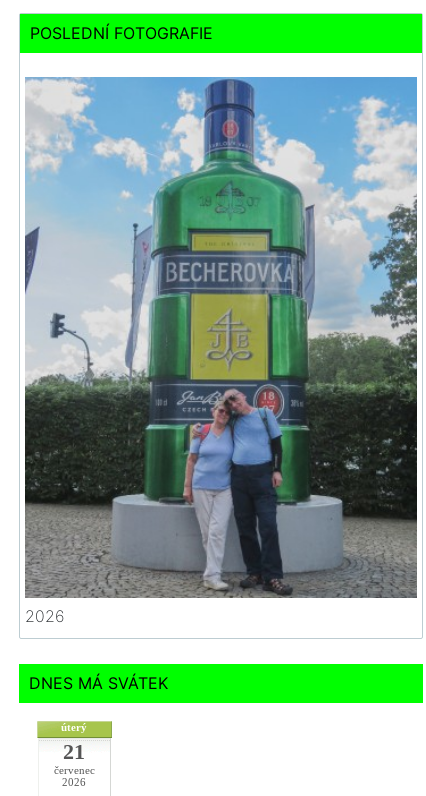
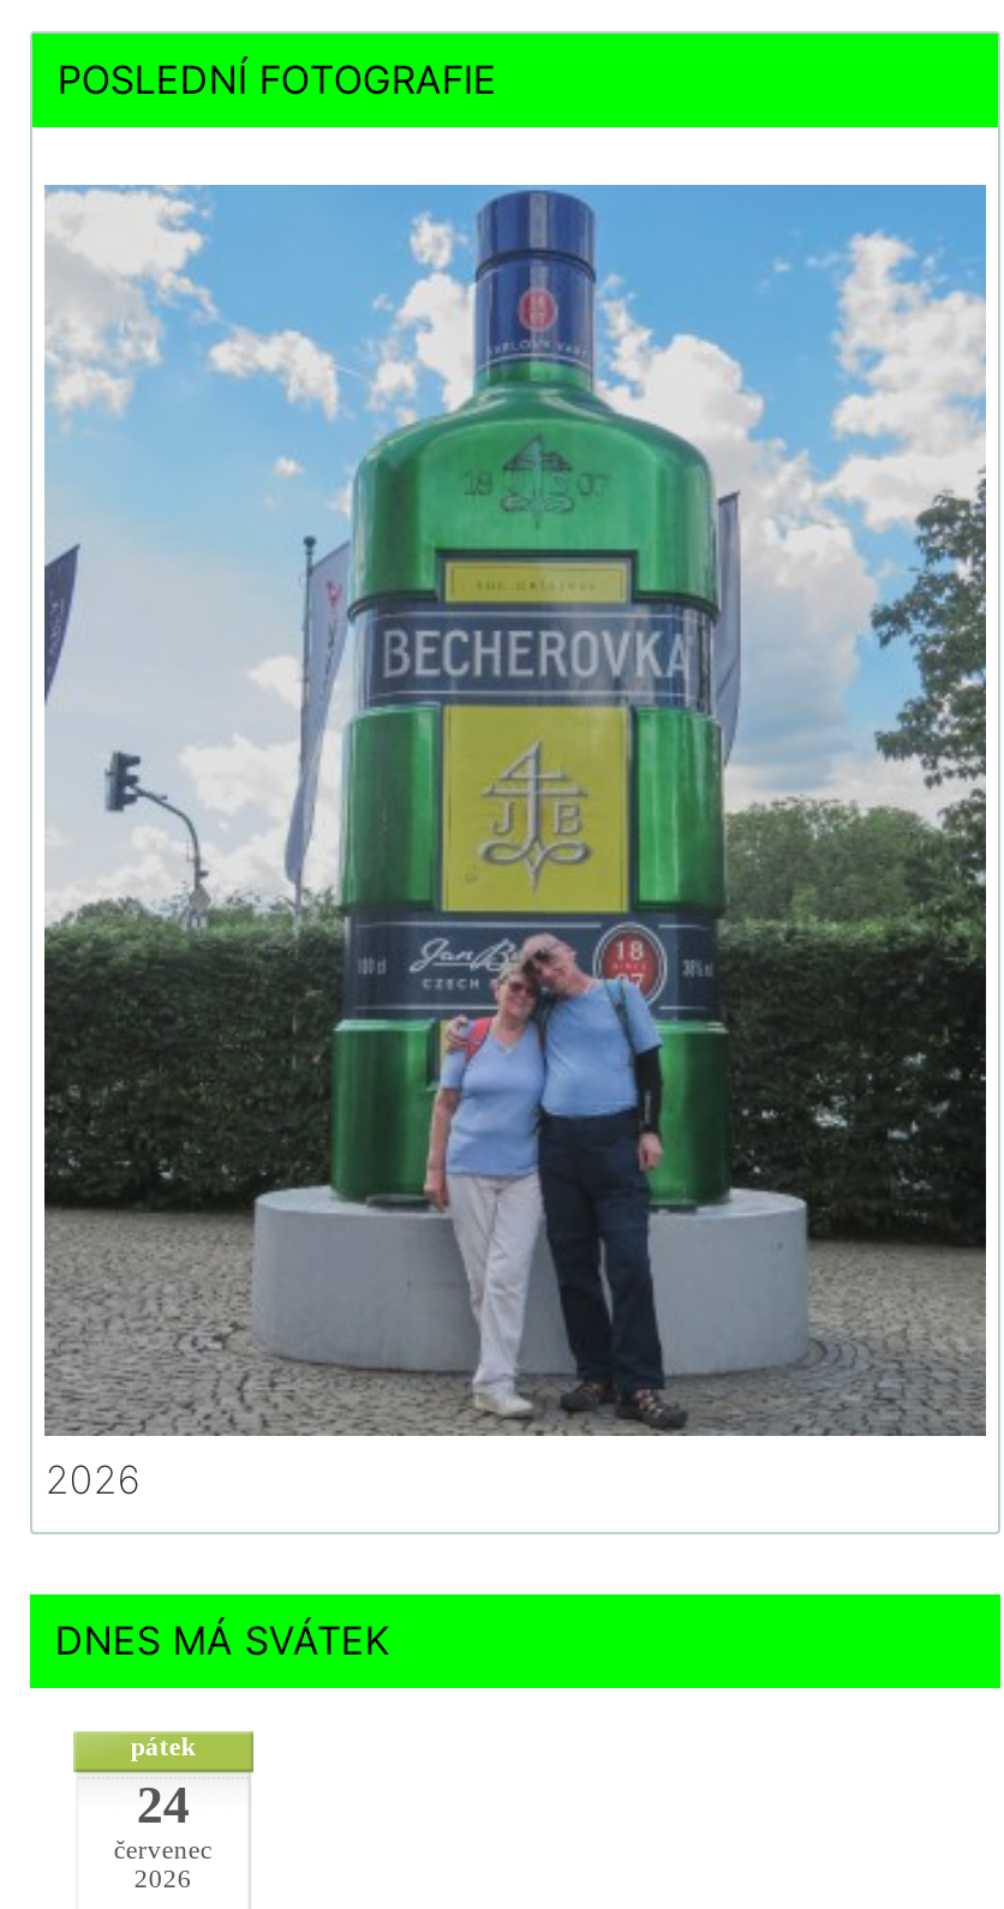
- úterý
- 21
+ pátek
+ 24
